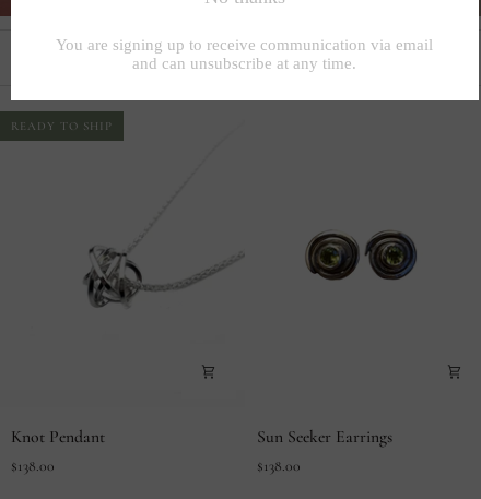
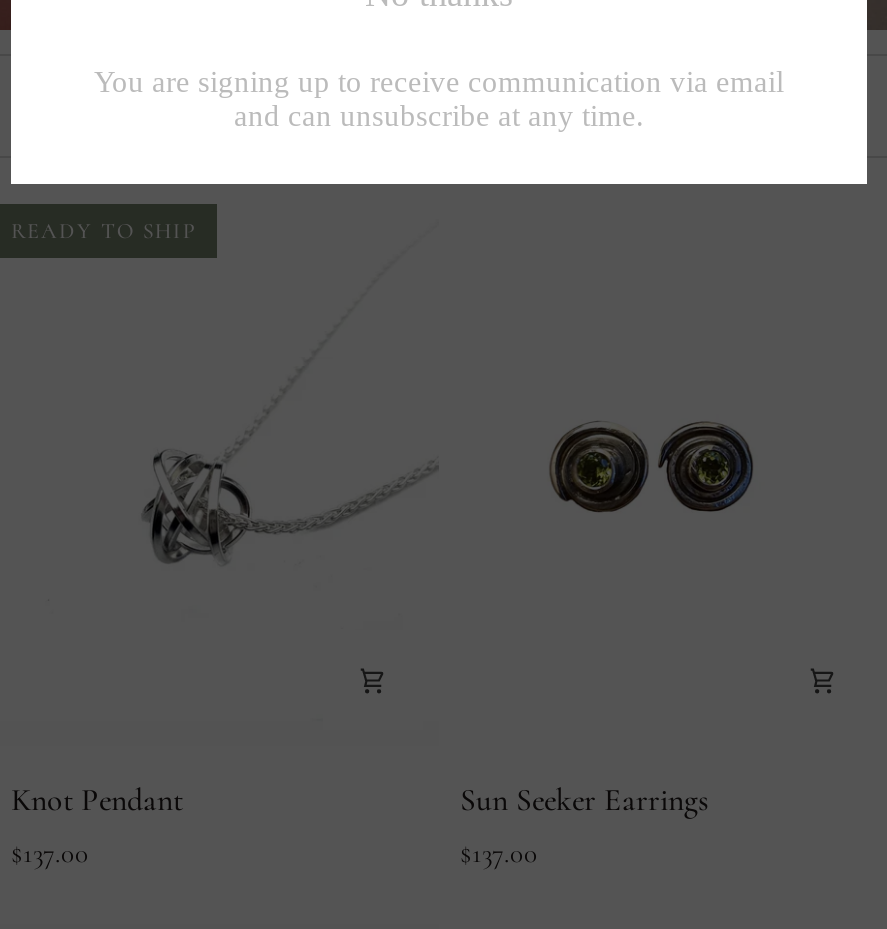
- $138.00
+ $137.00

- $138.00
+ $137.00
